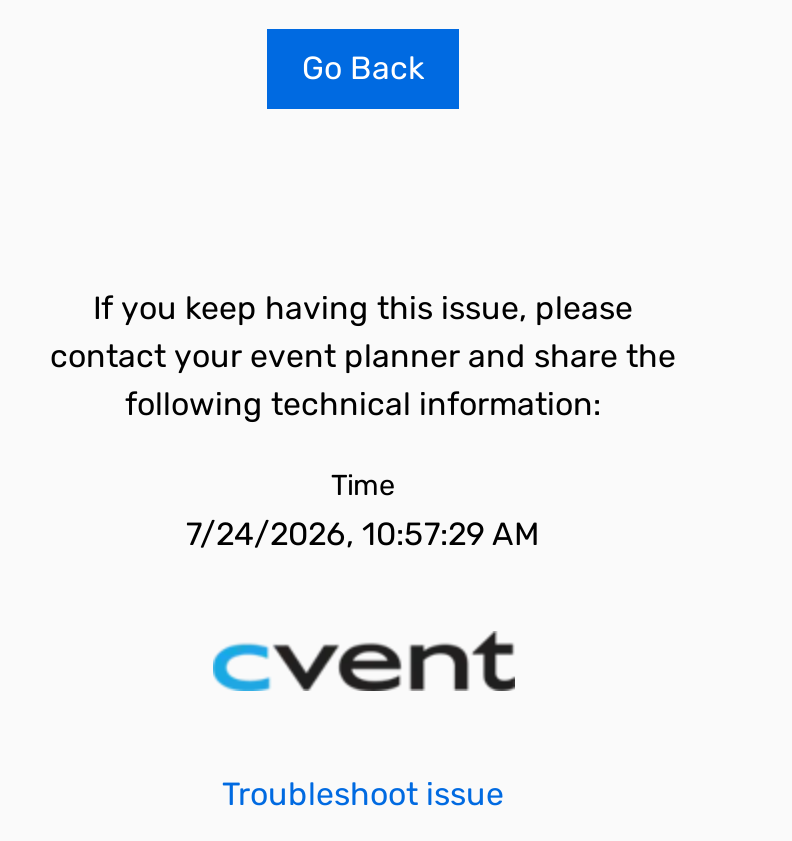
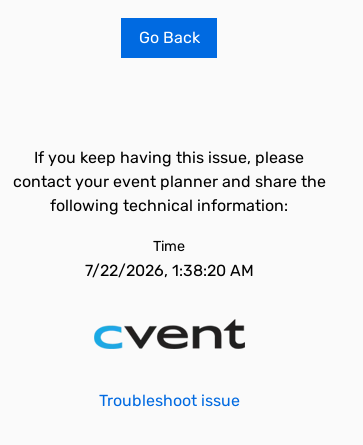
- 7/24/2026, 10:57:29 AM
+ 7/22/2026, 1:38:20 AM
